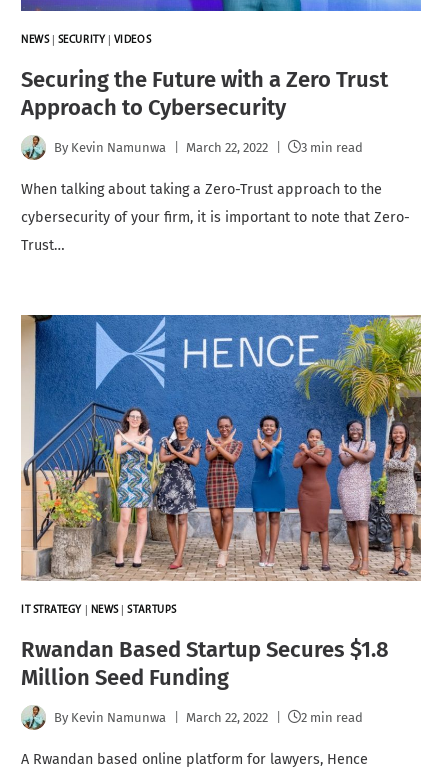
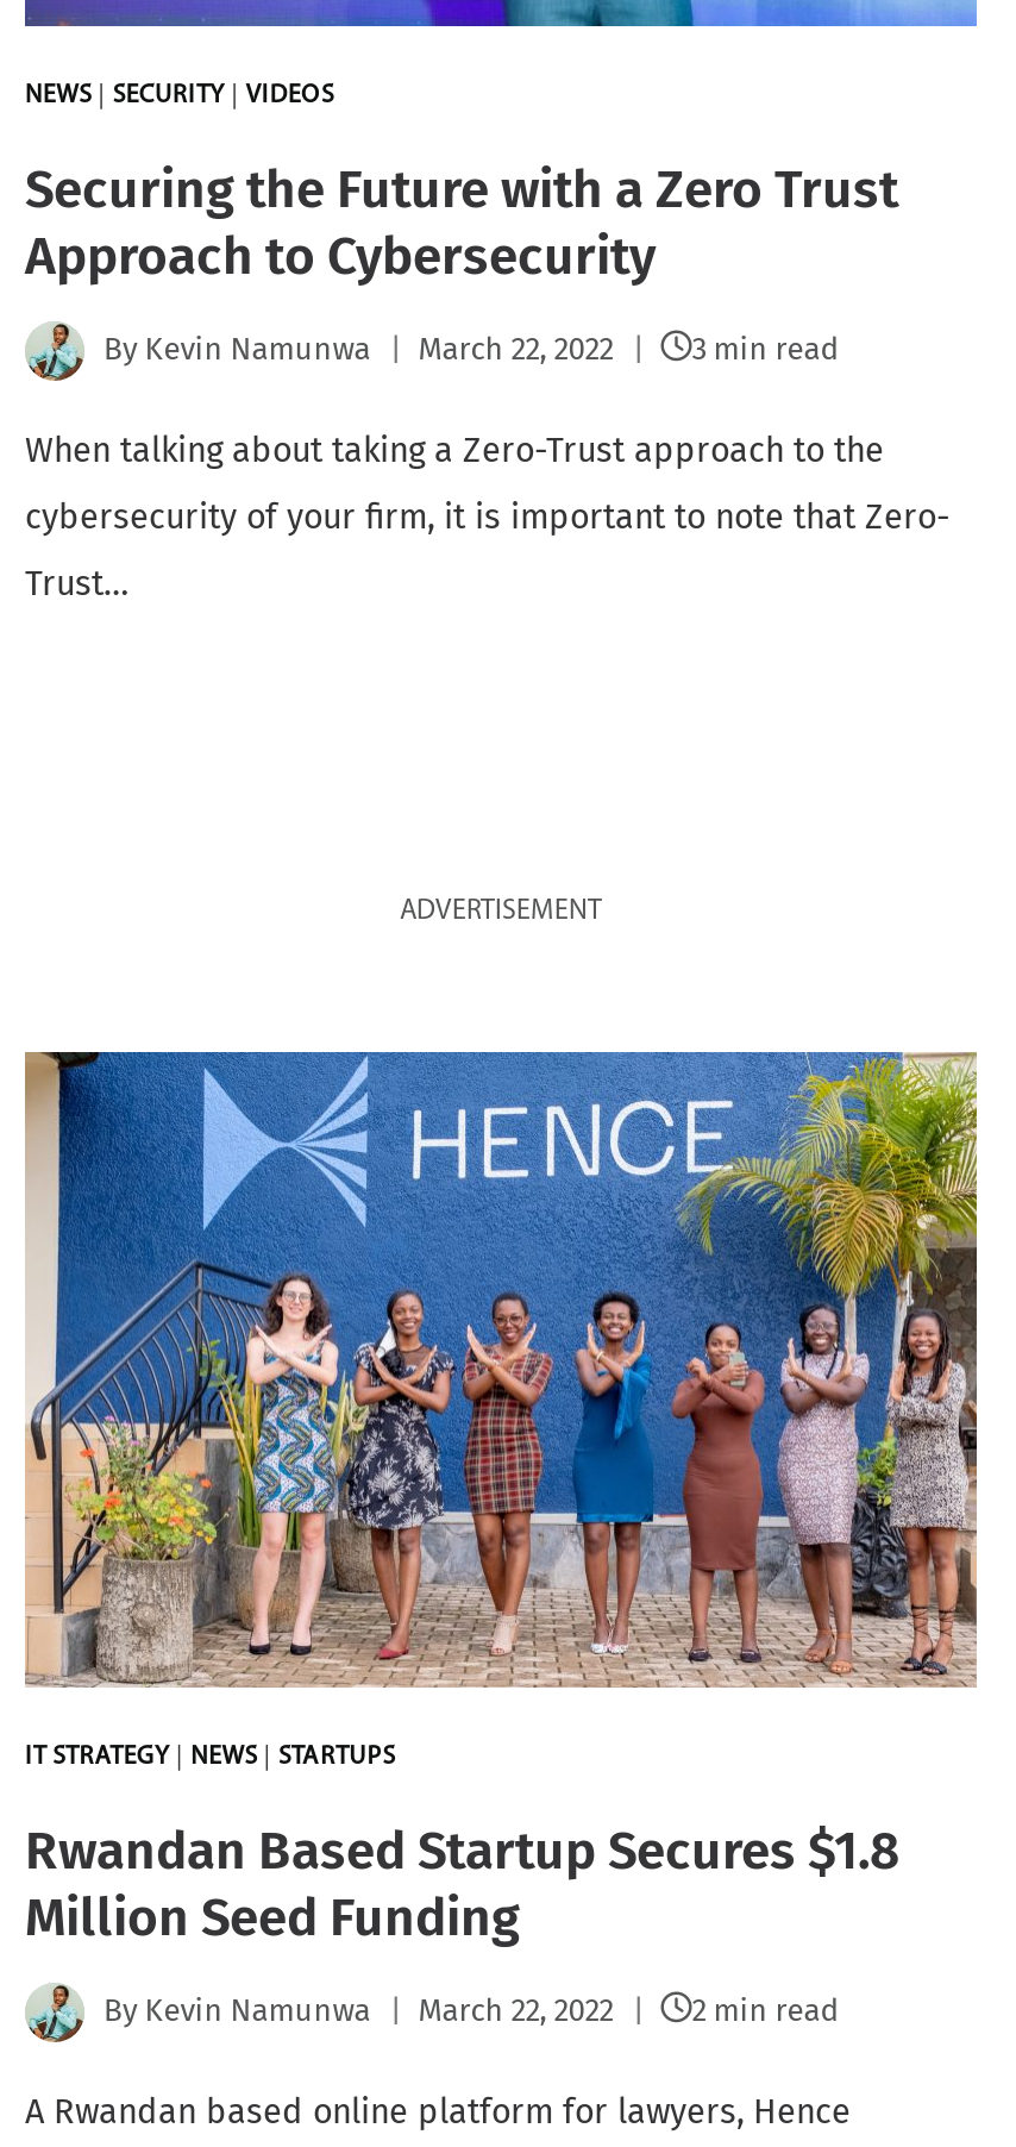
+ ADVERTISEMENT
